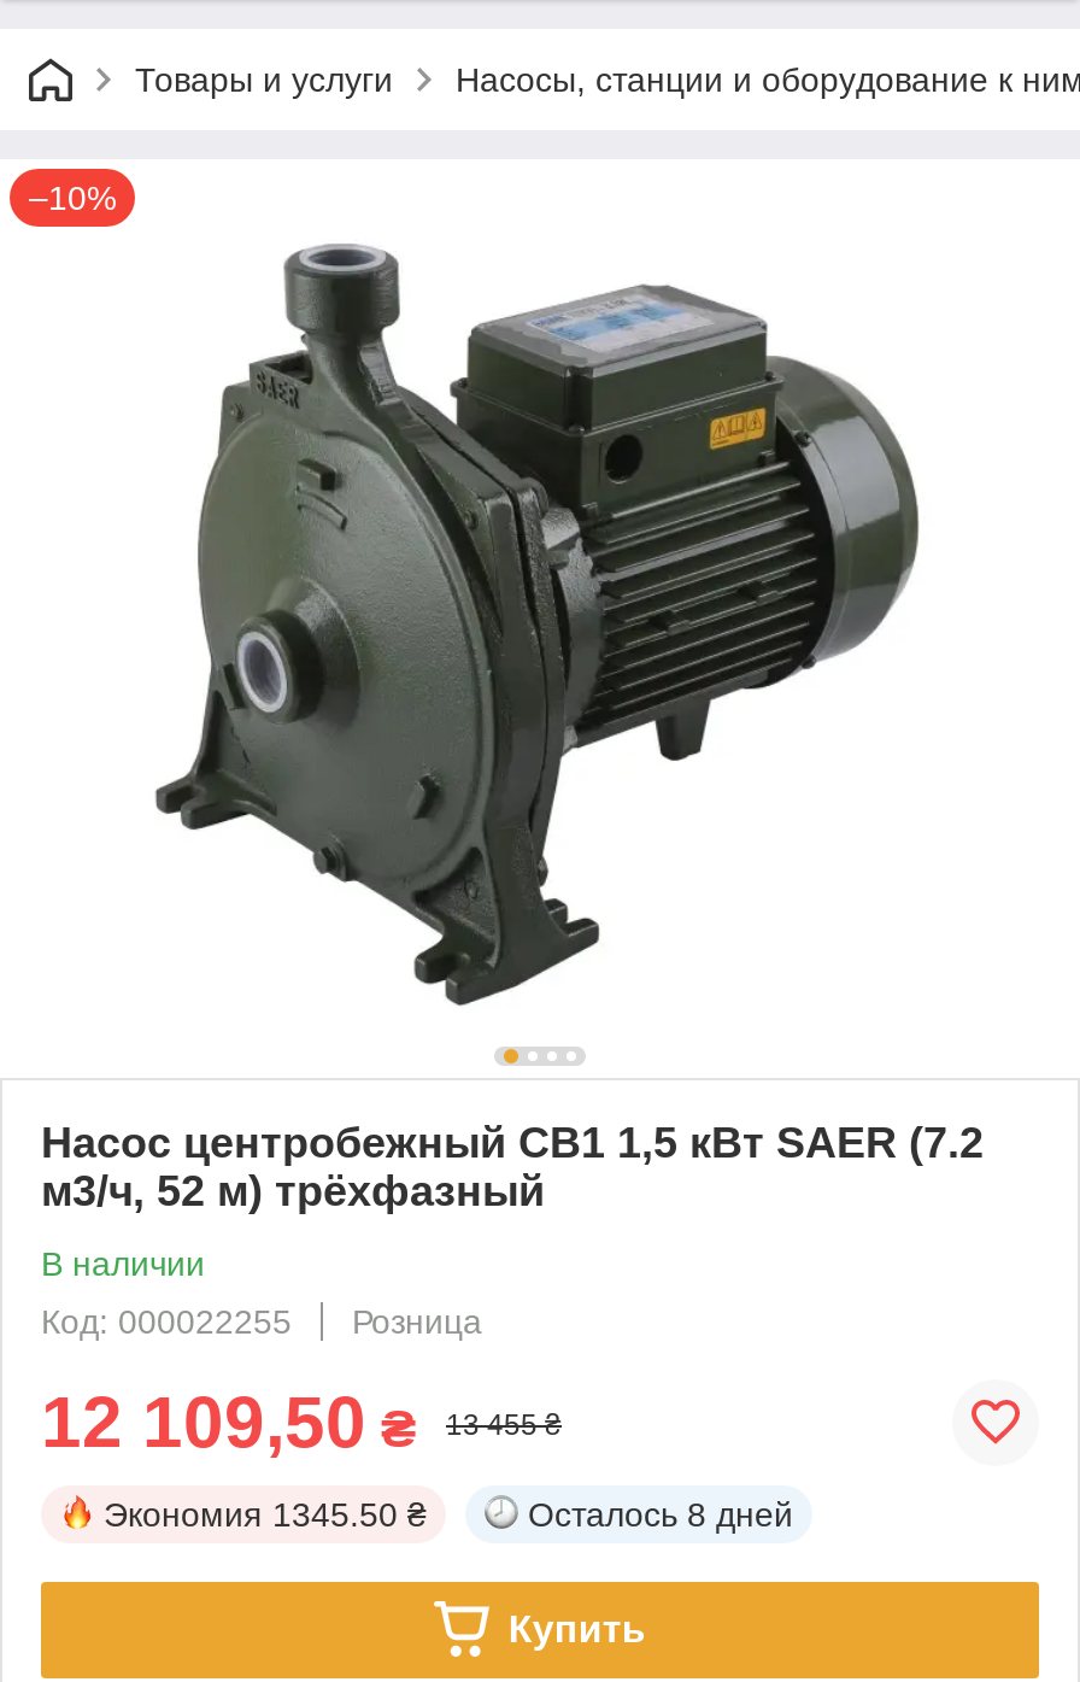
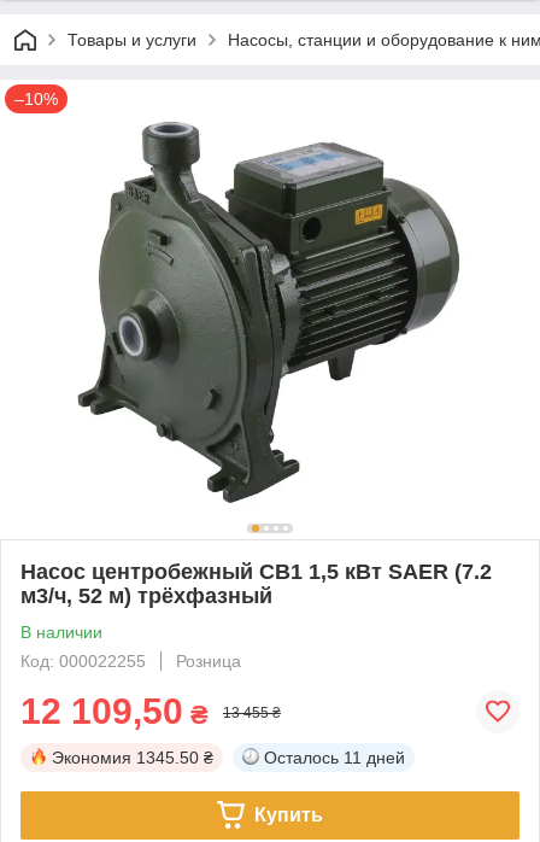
- Осталось 8 дней
+ Осталось 11 дней
